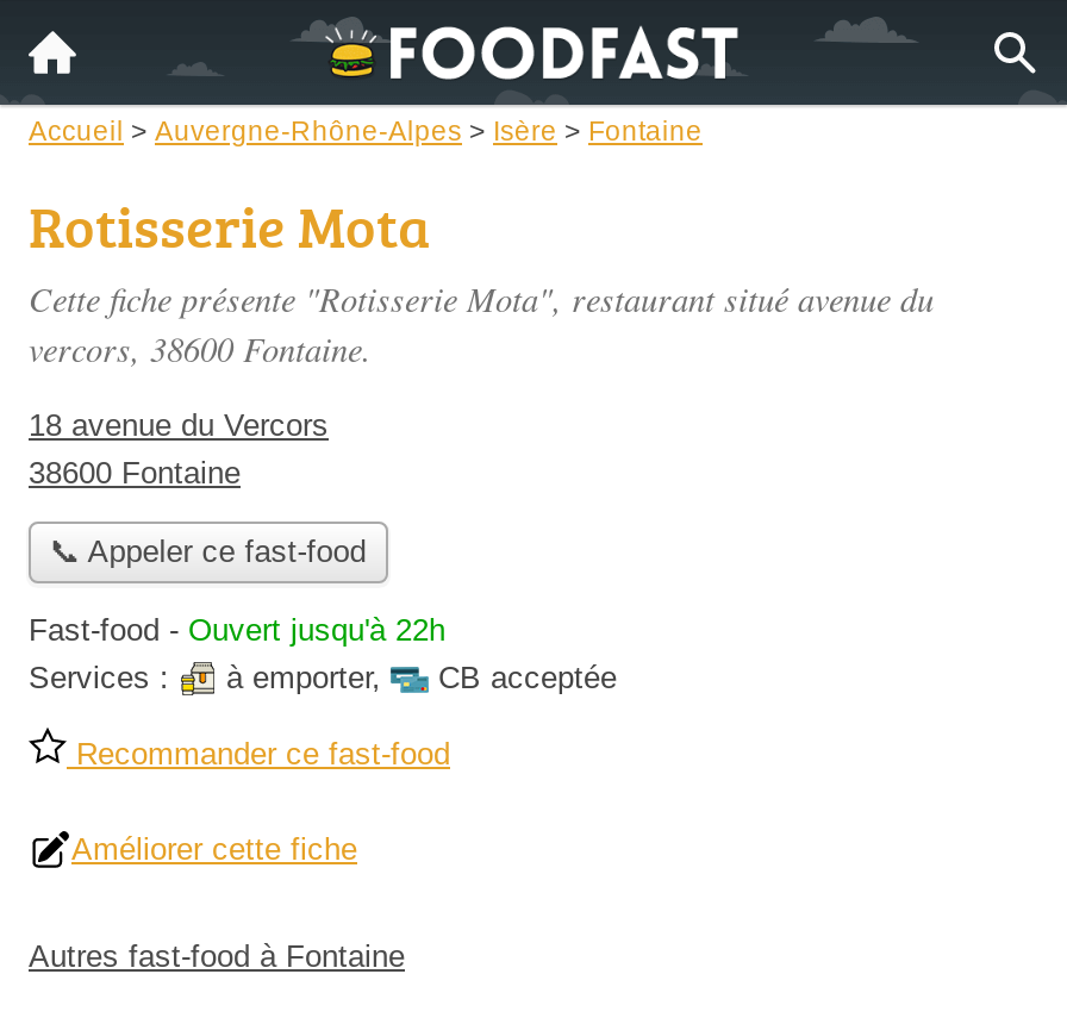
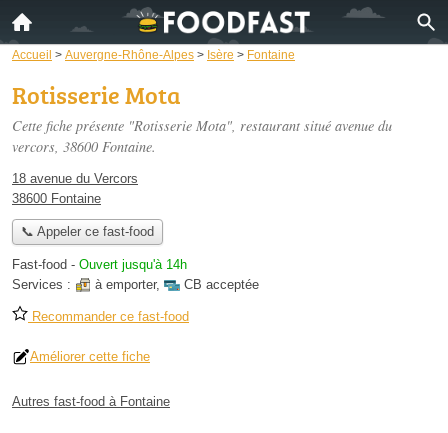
- Fast-food - Ouvert jusqu'à 22h
+ Fast-food - Ouvert jusqu'à 14h
